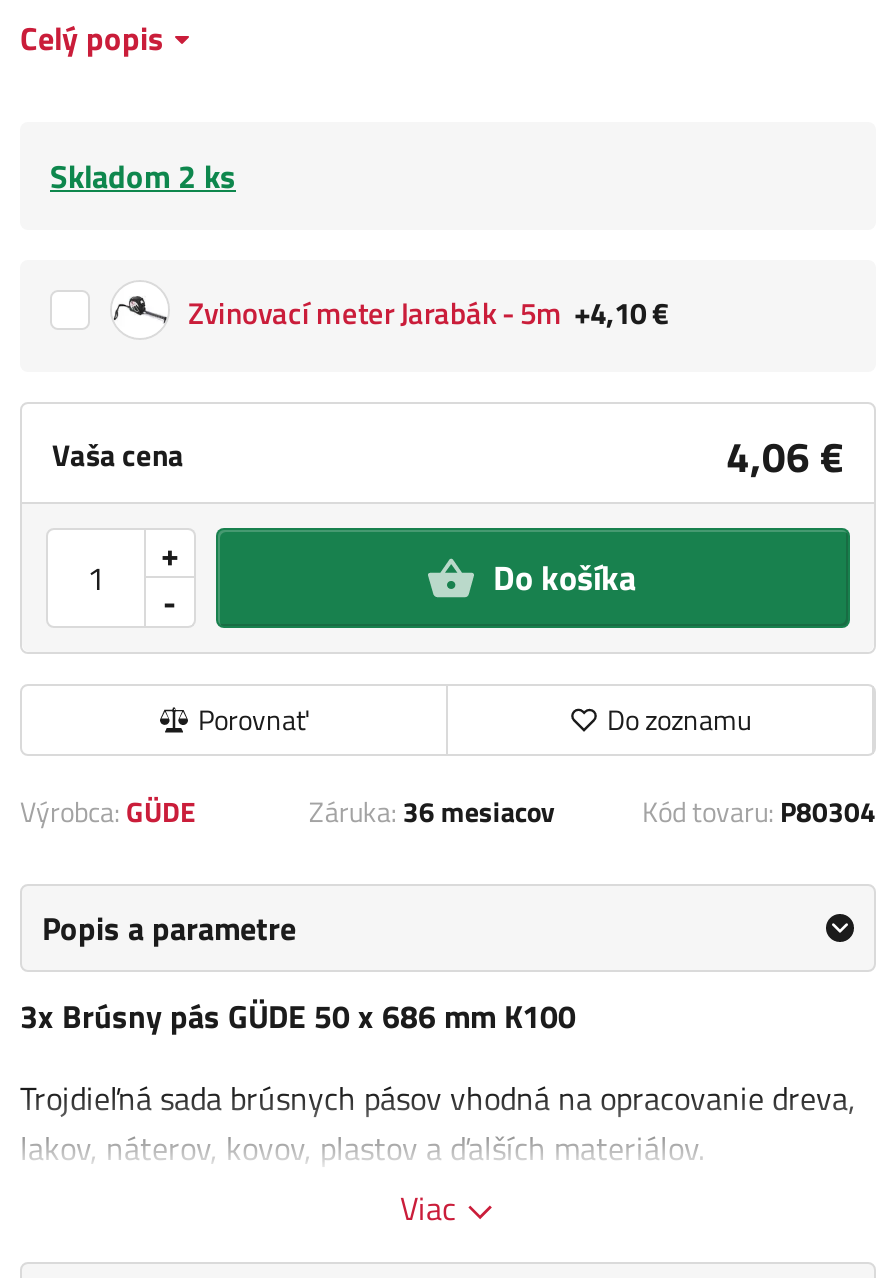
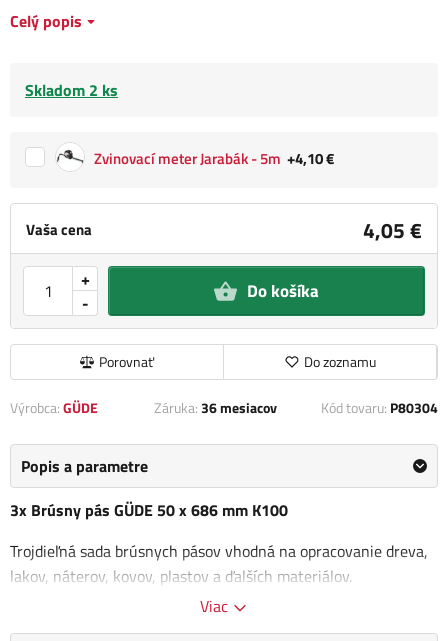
- 4,06 €
+ 4,05 €
